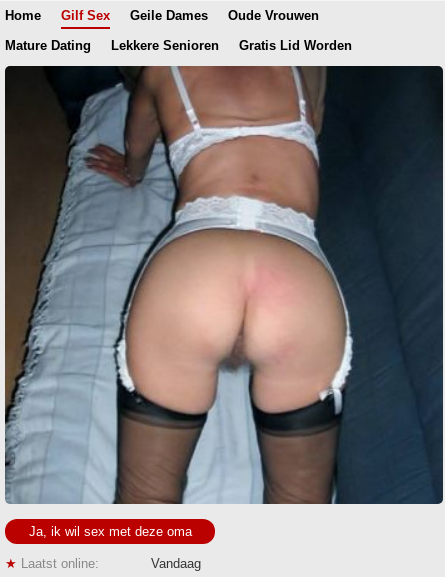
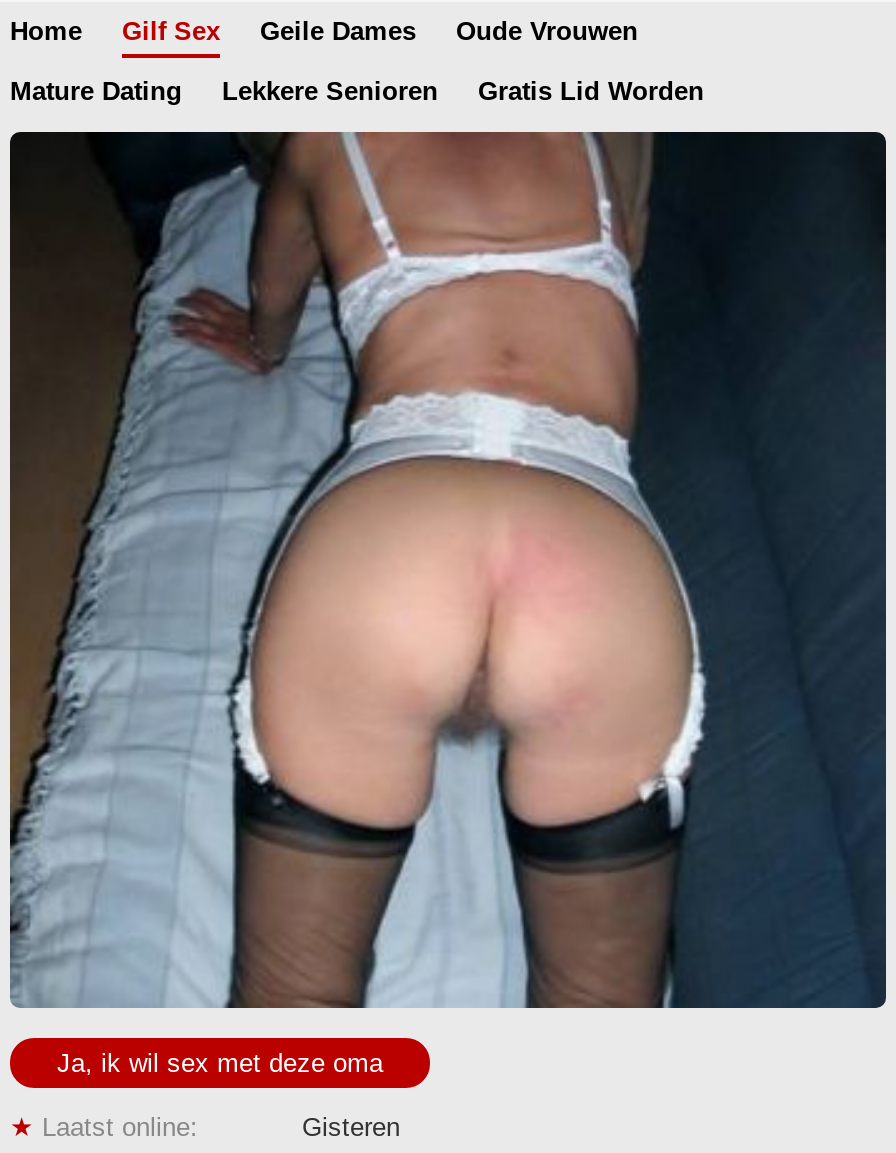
- Vandaag
+ Gisteren
